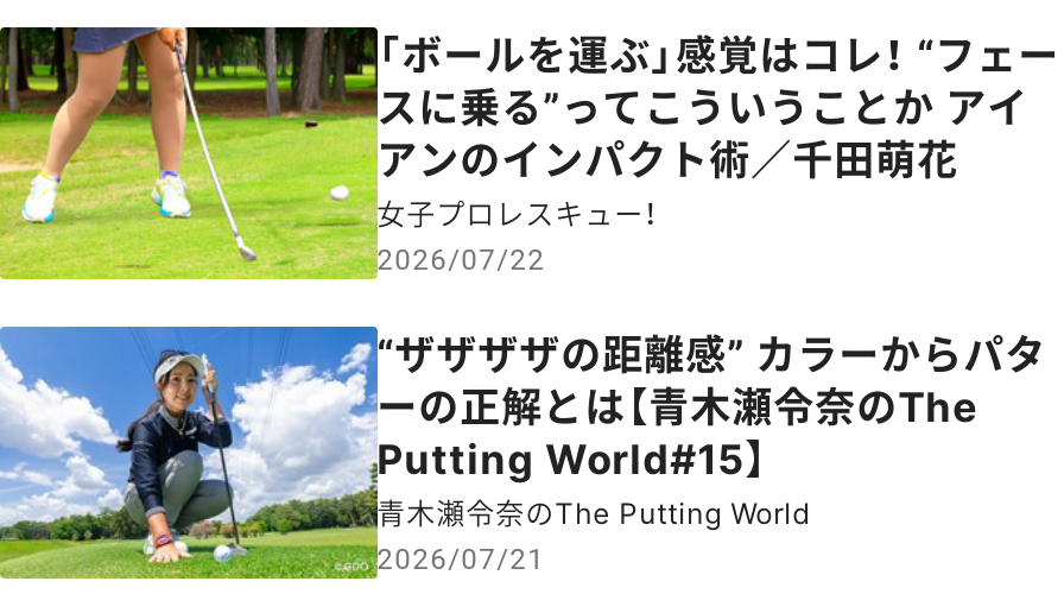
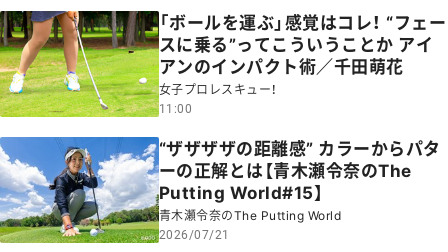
- 2026/07/22
+ 11:00
